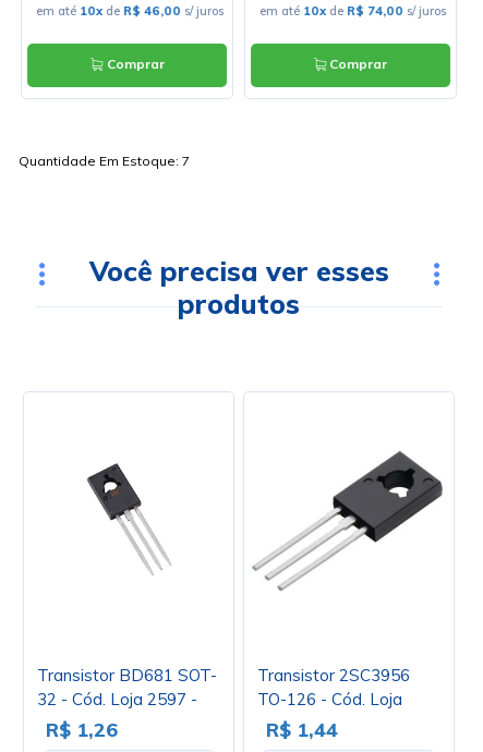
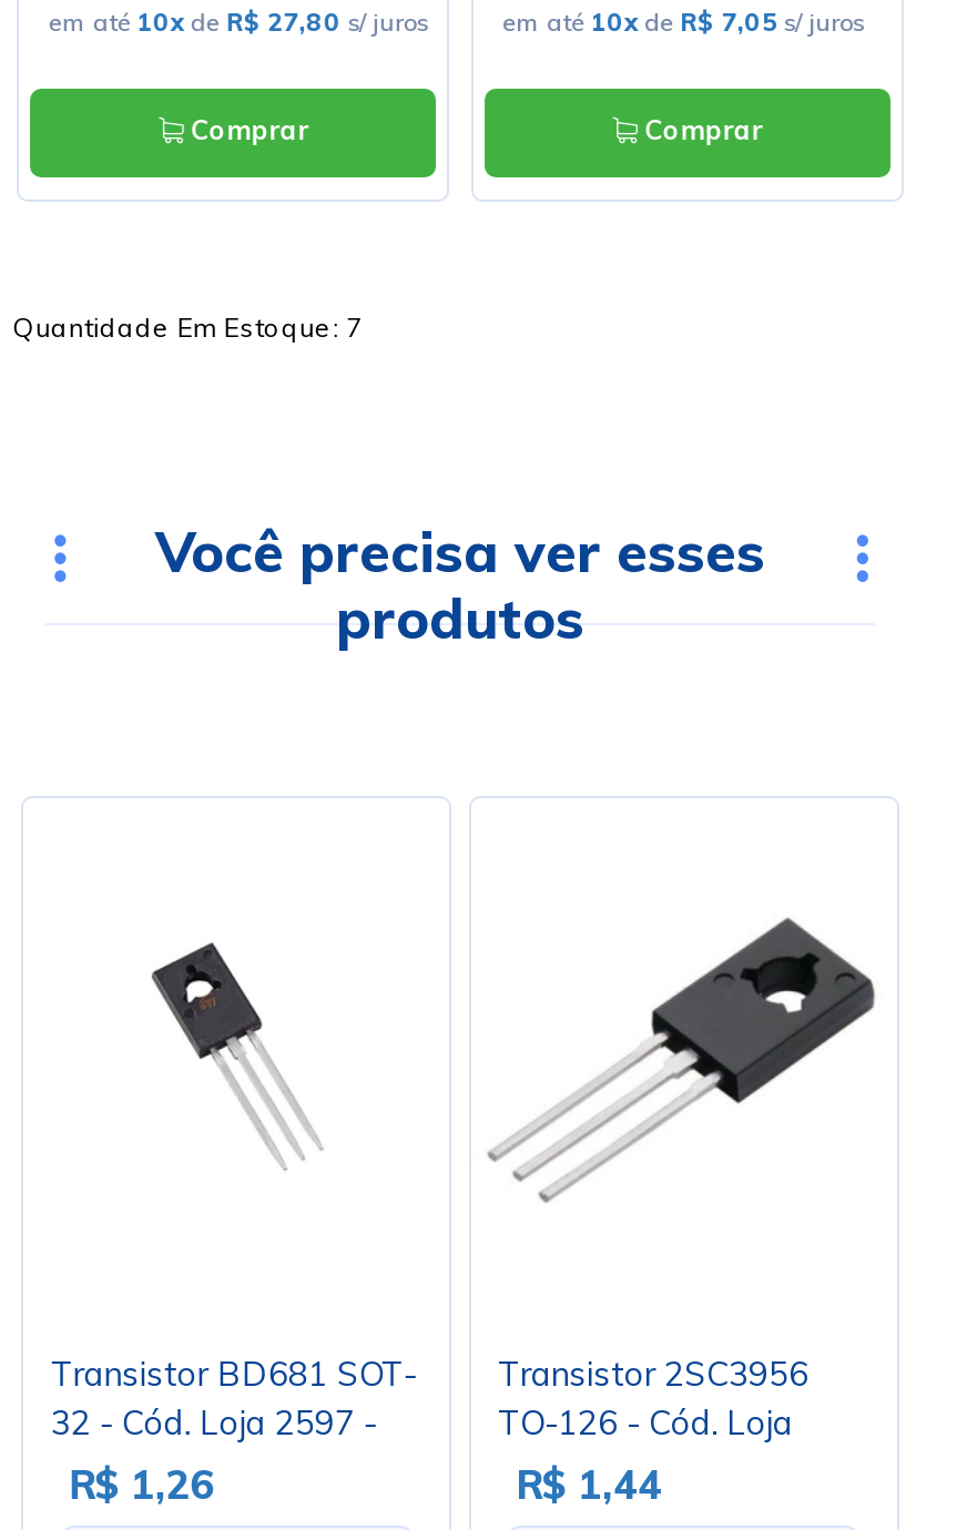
- em até 10x de R$ 46,00 s/ juros
+ em até 10x de R$ 27,80 s/ juros

- em até 10x de R$ 74,00 s/ juros
+ em até 10x de R$ 7,05 s/ juros
